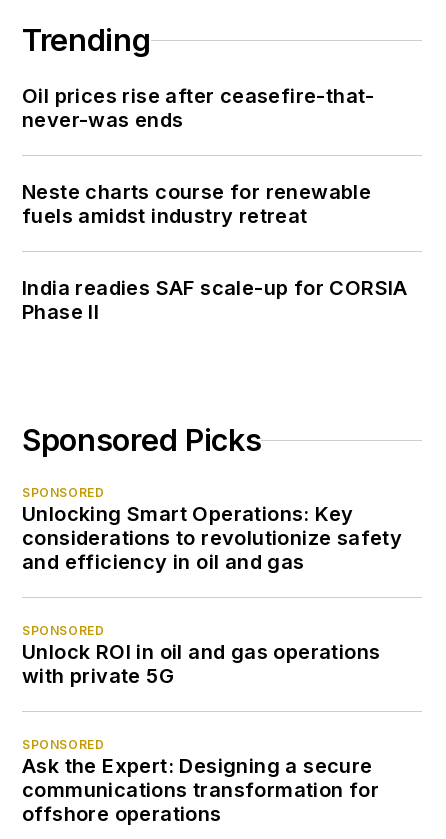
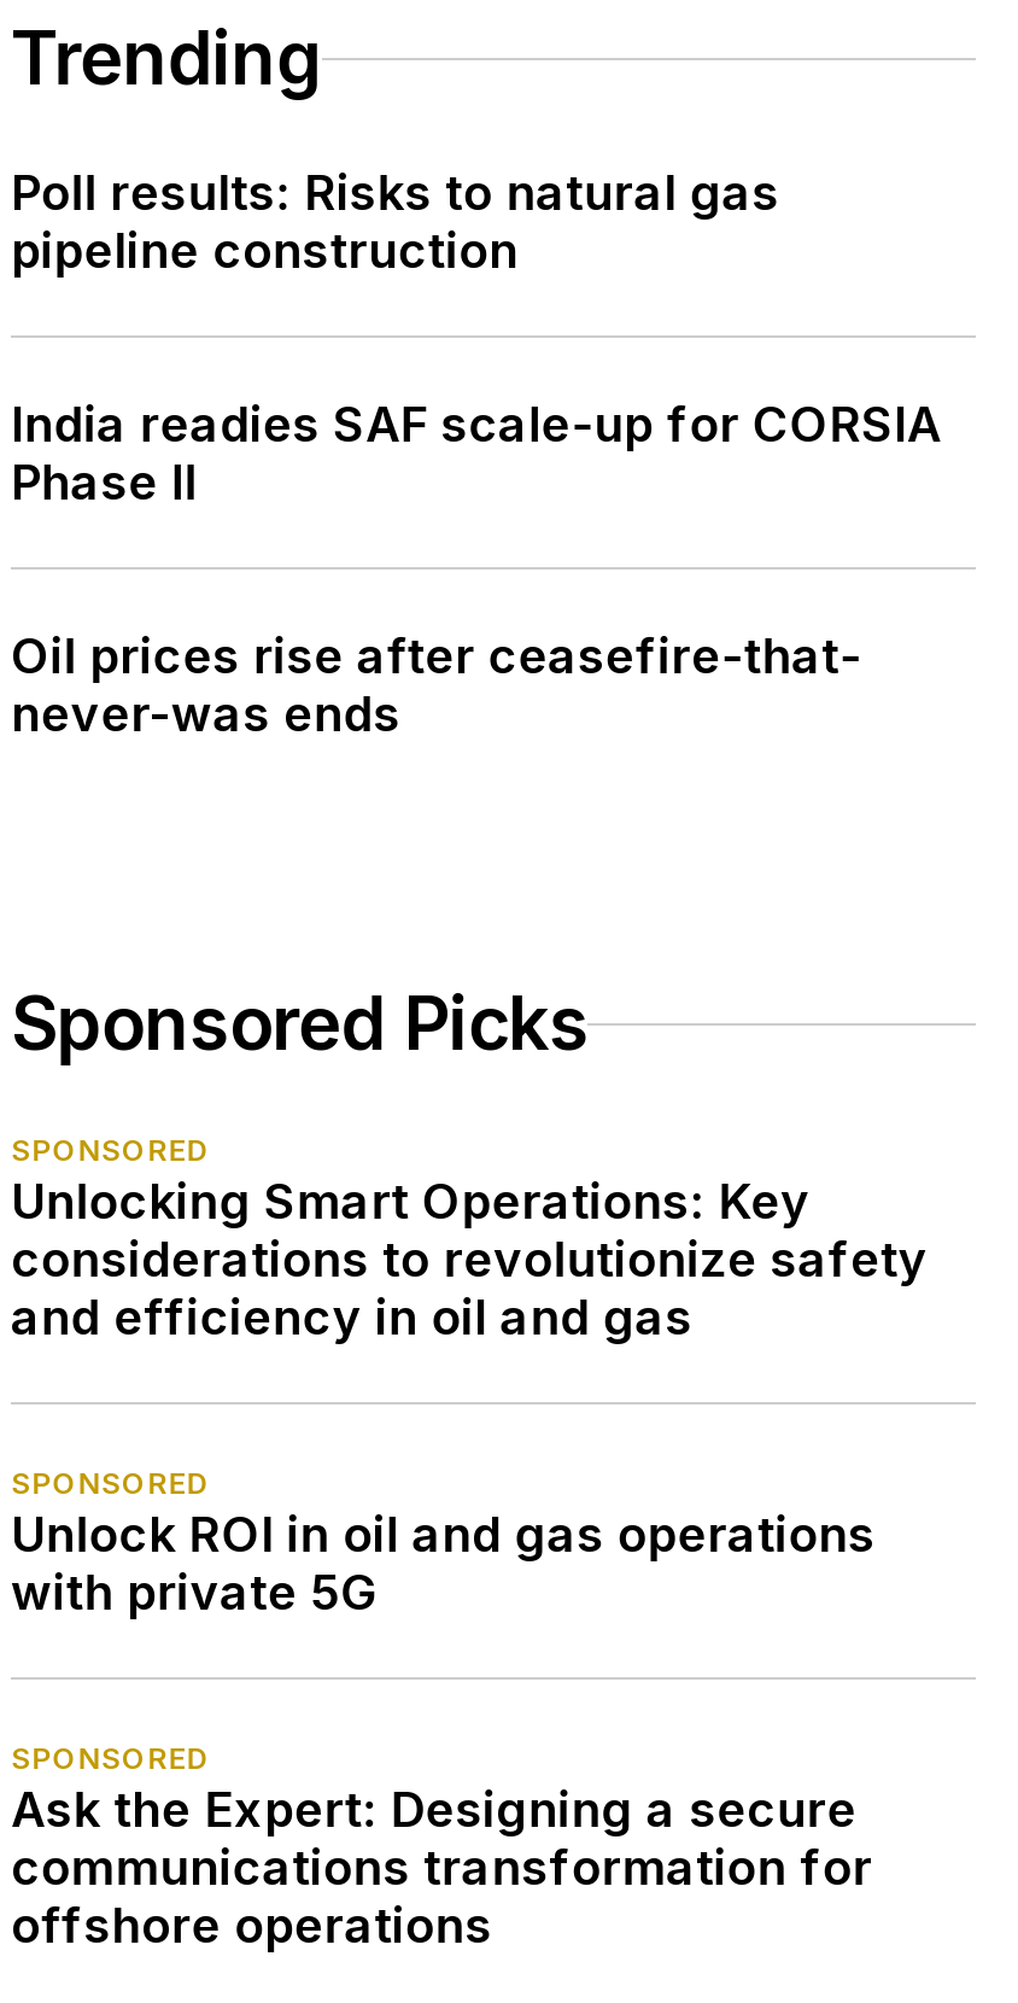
+ Poll results: Risks to natural gas
+ pipeline construction

moved down: Oil prices rise after ceasefire-that- | never-was ends

- Neste charts course for renewable
- fuels amidst industry retreat

moved up: India readies SAF scale-up for CORSIA | Phase II
